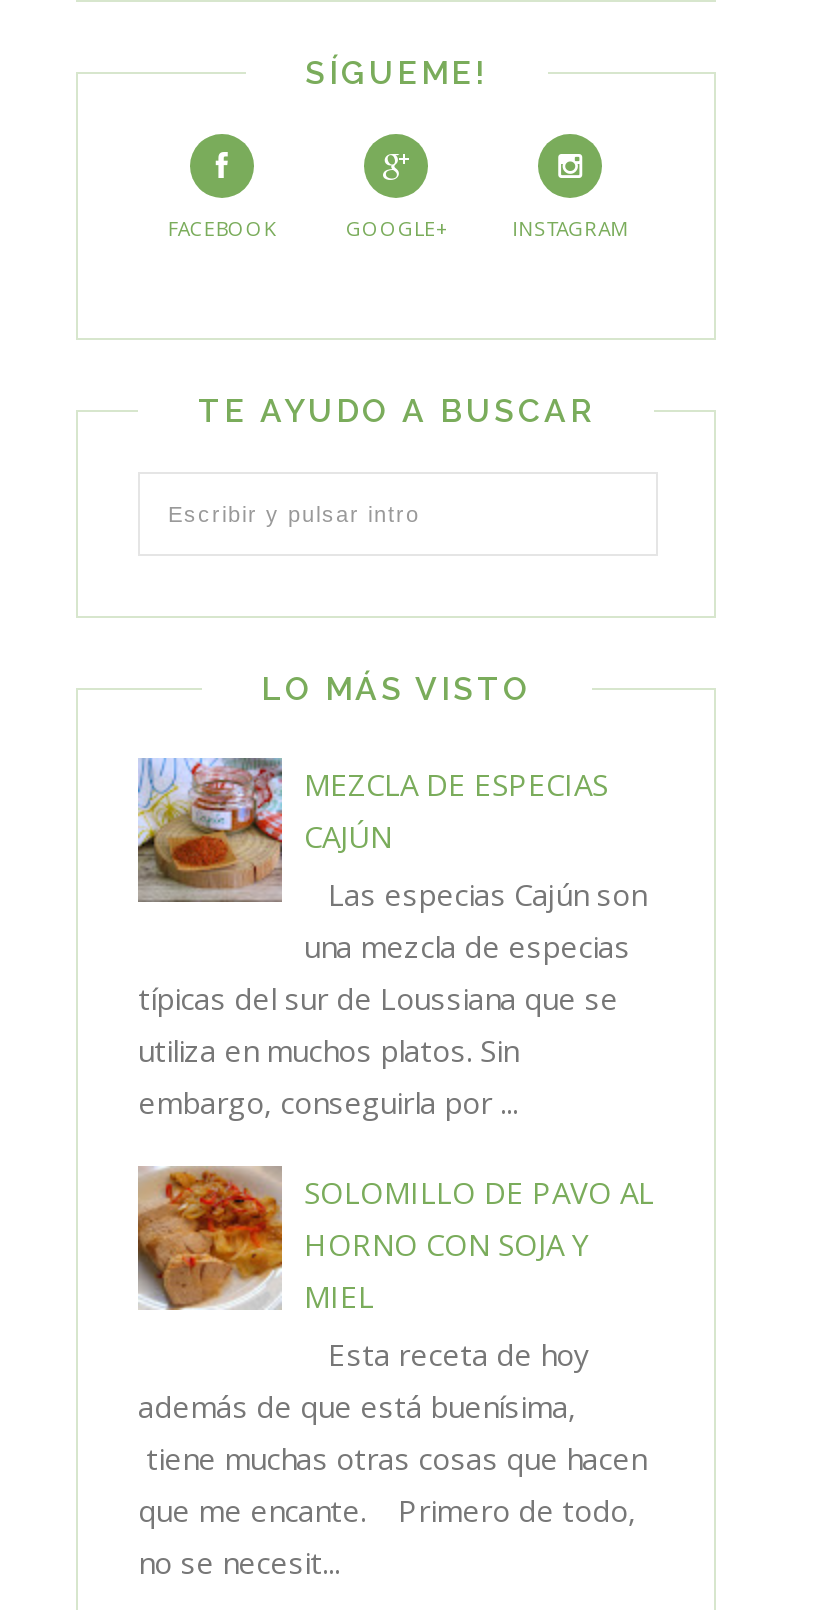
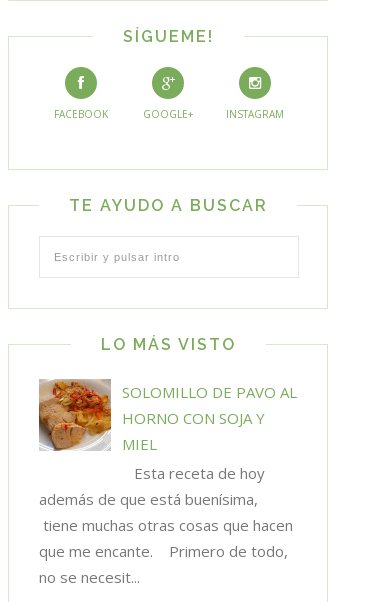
- [image]
- MEZCLA DE ESPECIAS
- CAJÚN
- Las especias Cajún son
- una mezcla de especias
- típicas del sur de Loussiana que se
- utiliza en muchos platos. Sin
- embargo, conseguirla por ...
